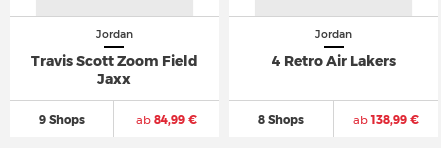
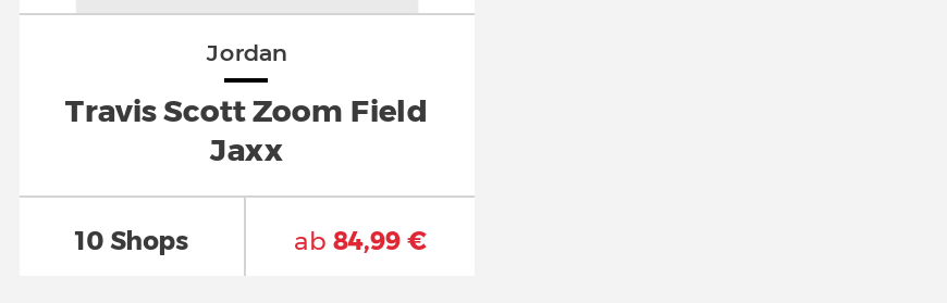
- Jordan
- 4 Retro Air Lakers
- 8 Shops
- ab 138,99 €

- 9 Shops
+ 10 Shops
